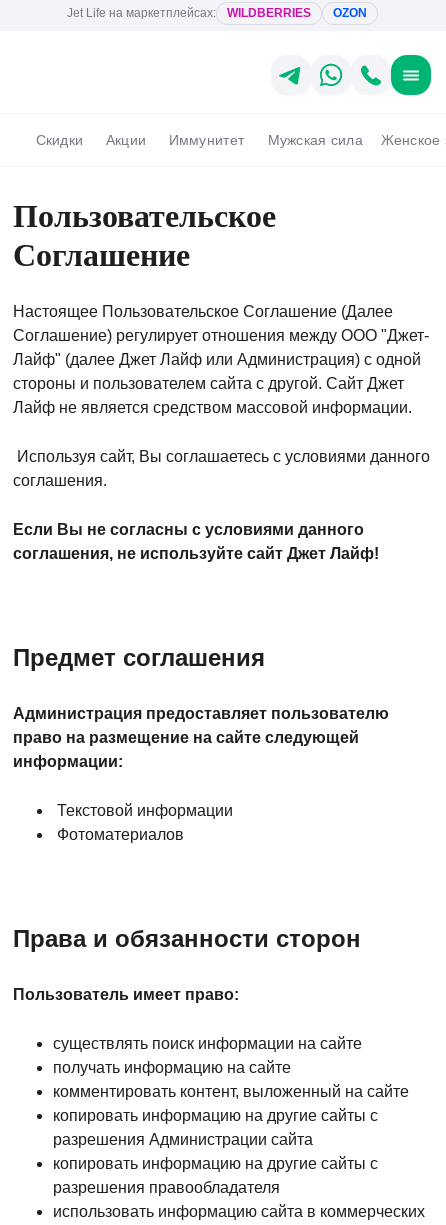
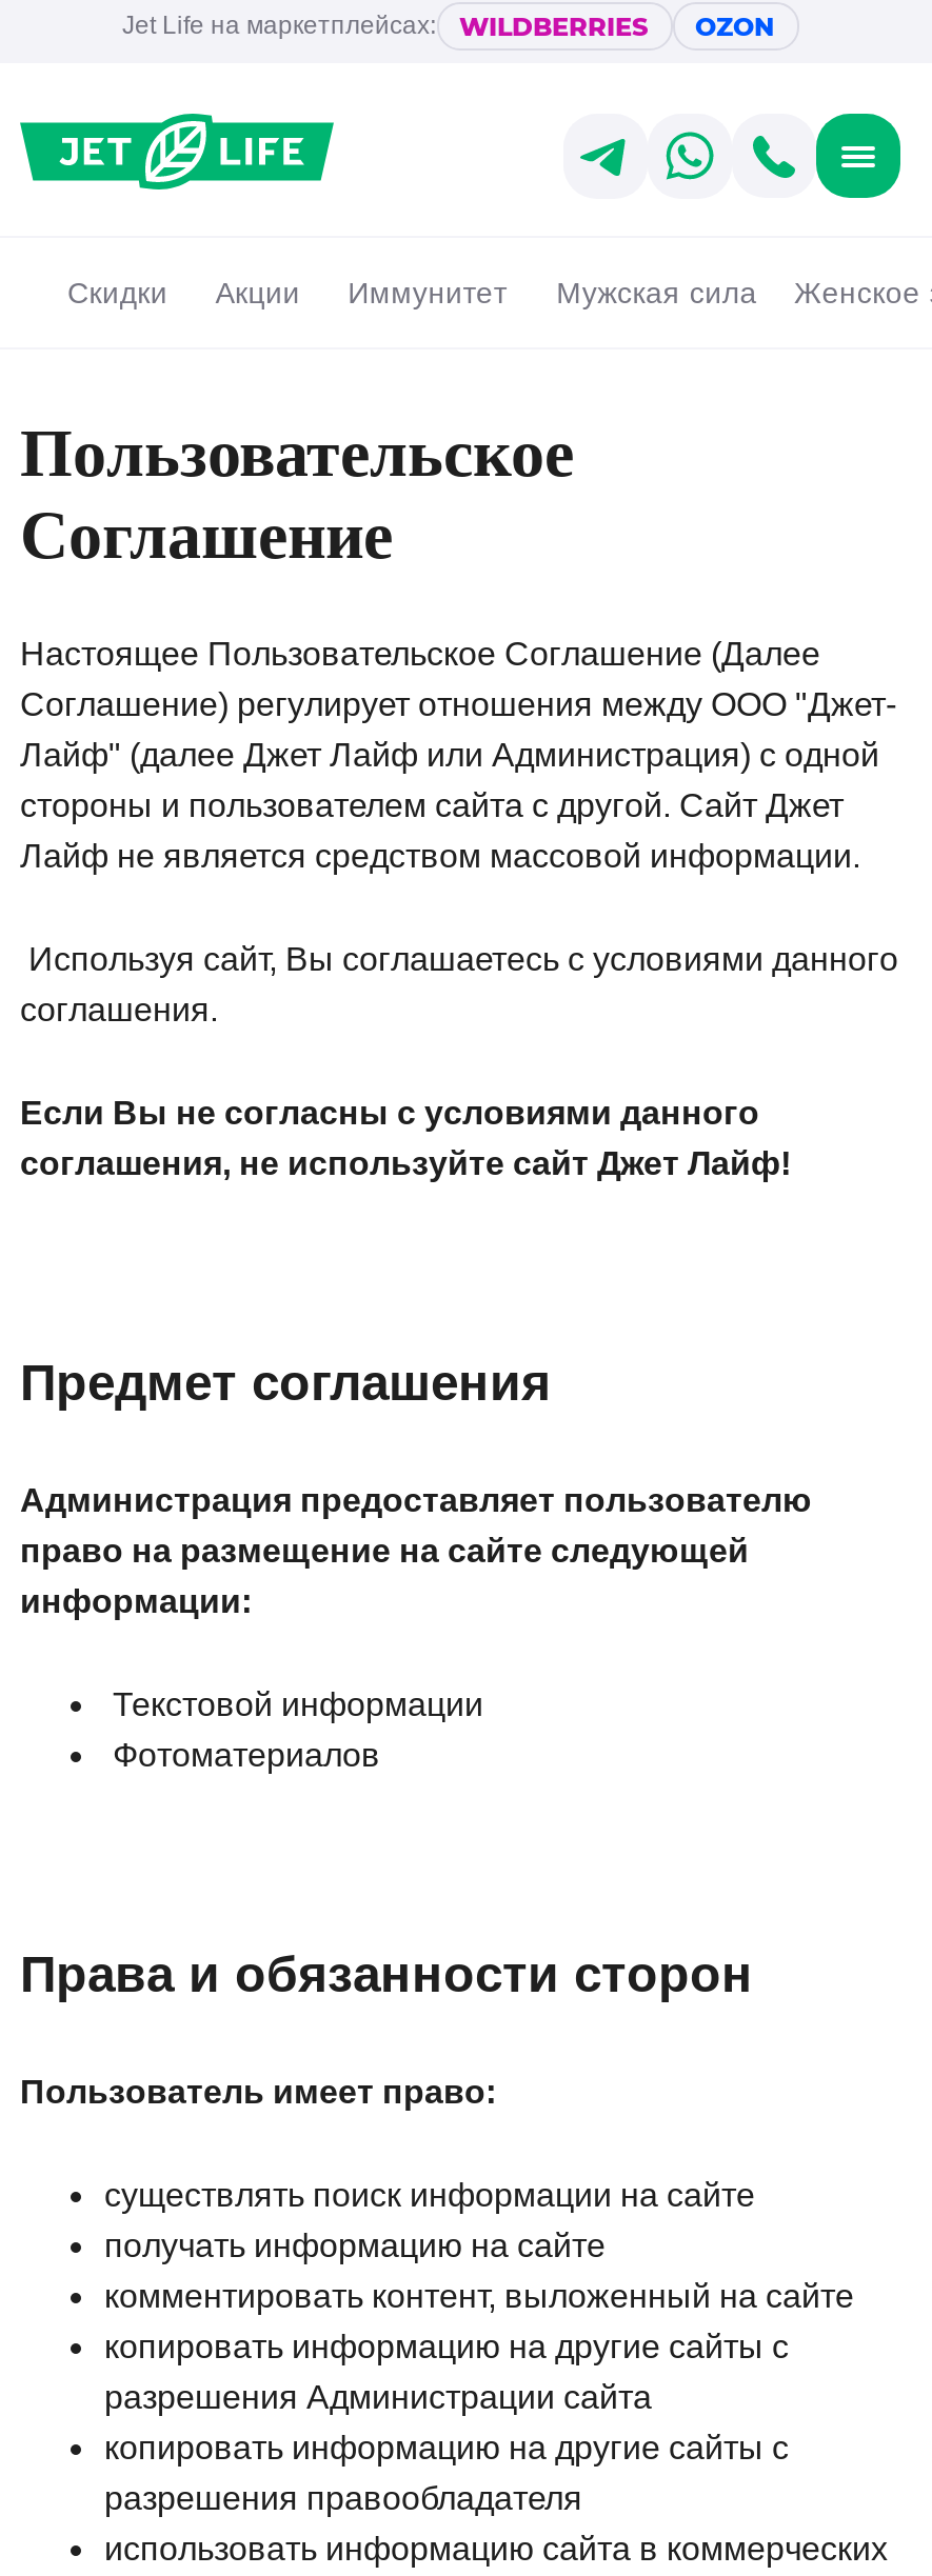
+ [image]
